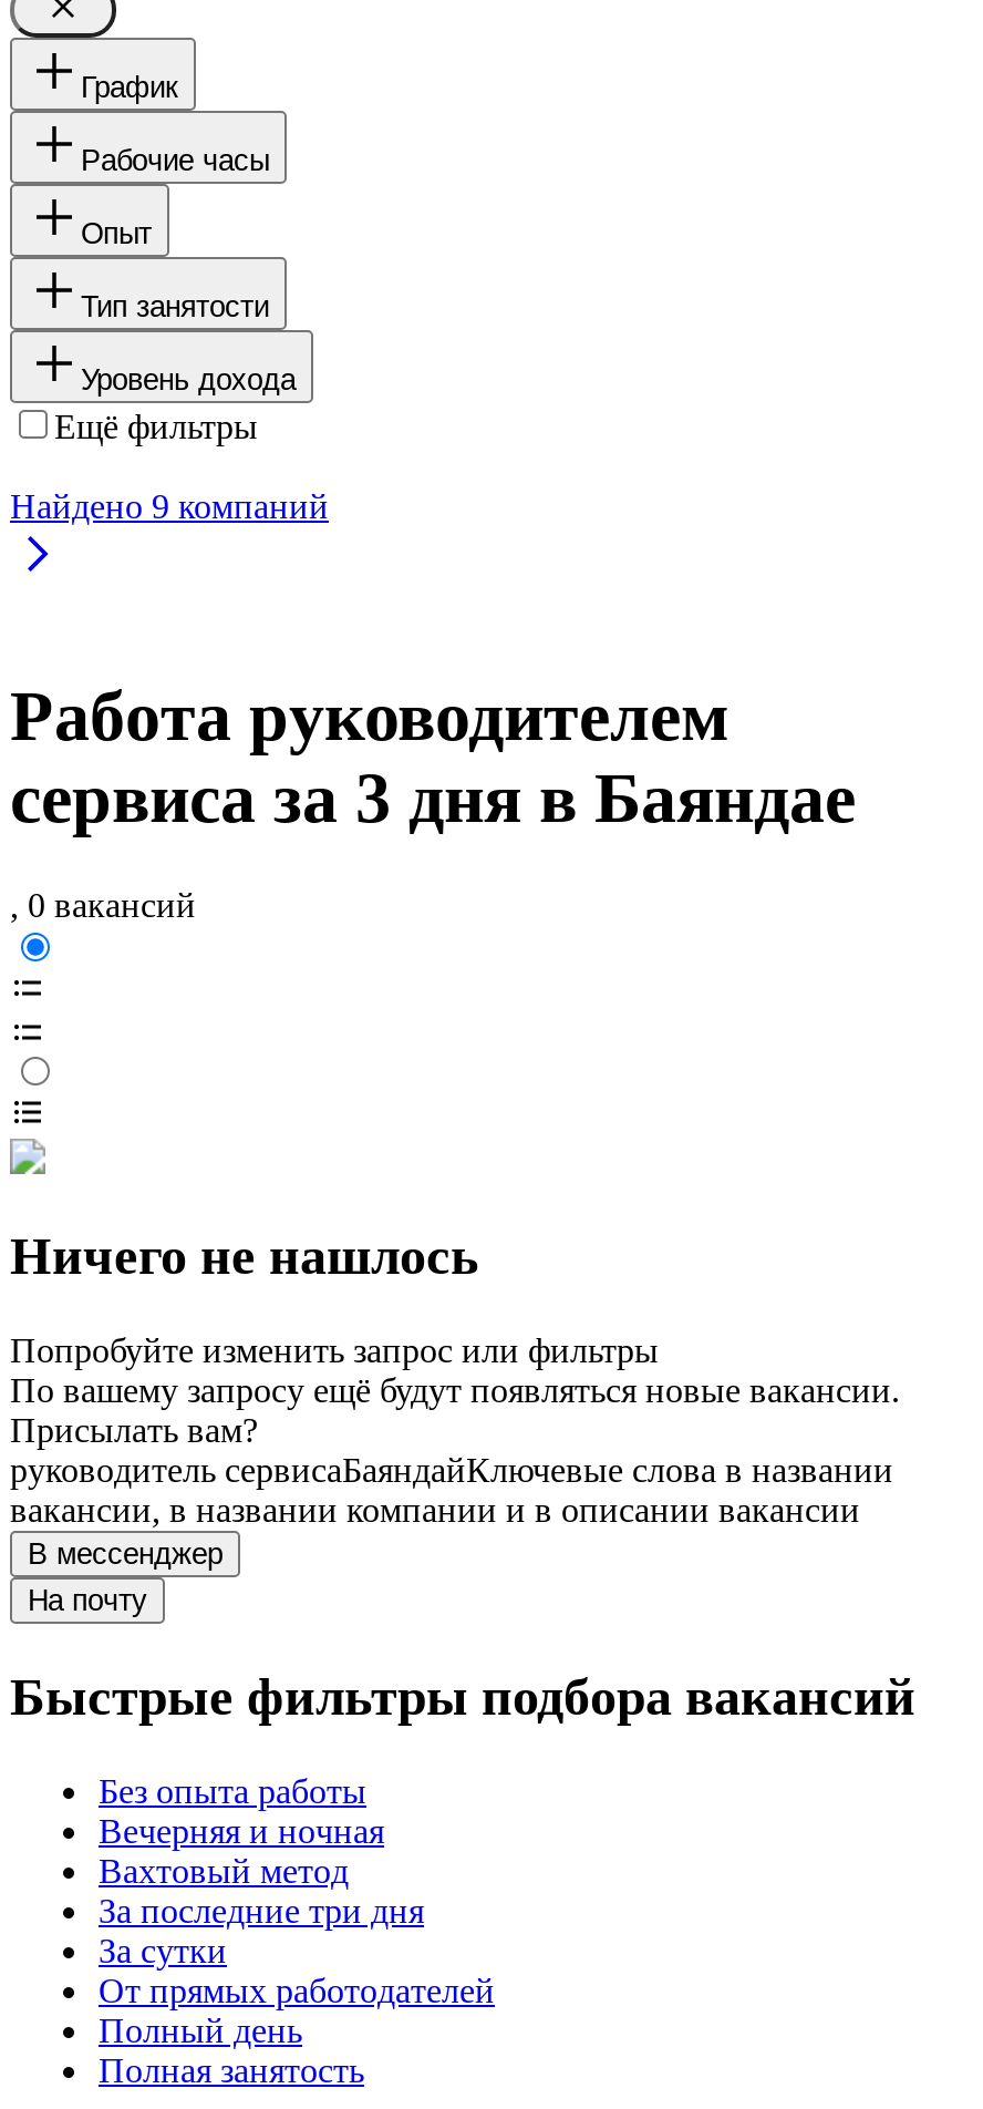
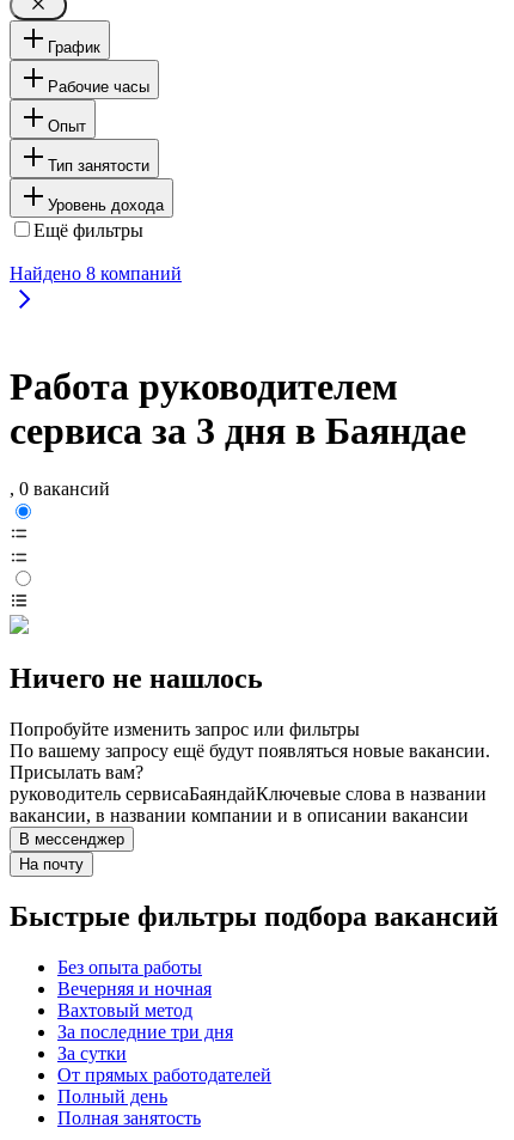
- Найдено 9 компаний
+ Найдено 8 компаний
